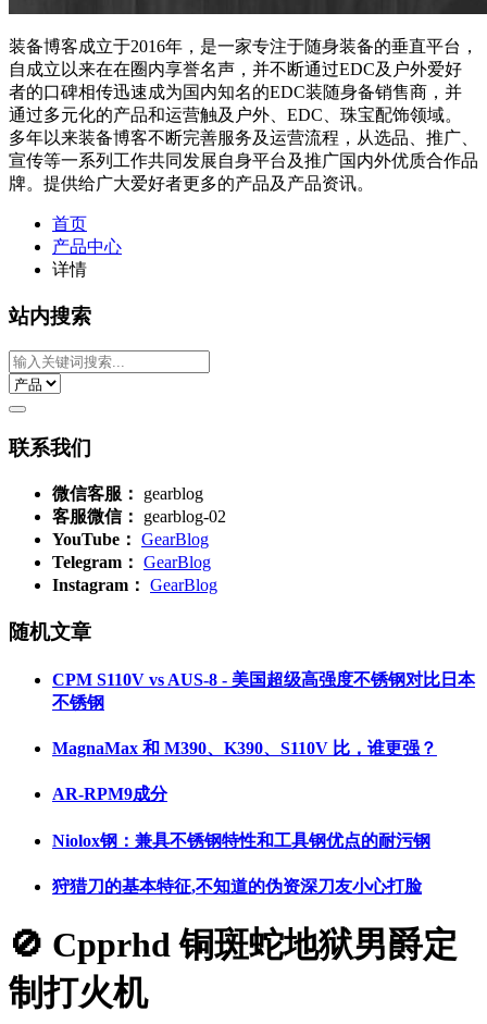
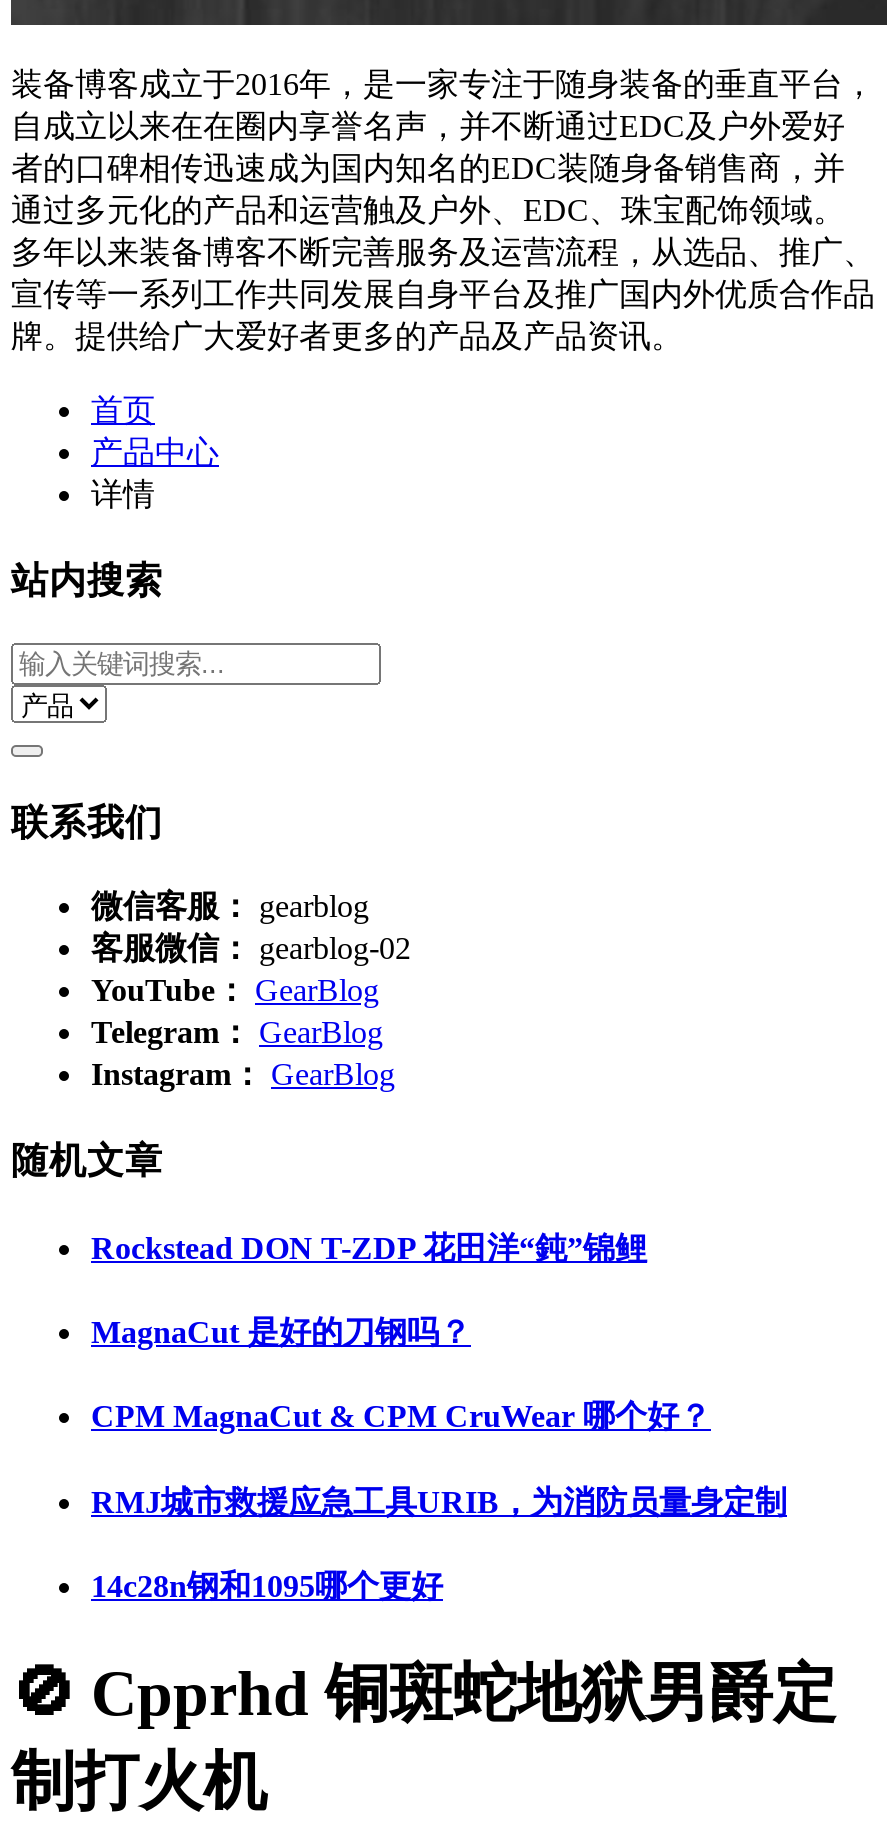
- CPM S110V vs AUS-8 - 美国超级高强度不锈钢对比日本
- 不锈钢
+ Rockstead DON T-ZDP 花田洋“鈍”锦鲤

- MagnaMax 和 M390、K390、S110V 比，谁更强？
+ MagnaCut 是好的刀钢吗？

- AR-RPM9成分
+ CPM MagnaCut & CPM CruWear 哪个好？

- Niolox钢：兼具不锈钢特性和工具钢优点的耐污钢
+ RMJ城市救援应急工具URIB，为消防员量身定制

- 狩猎刀的基本特征,不知道的伪资深刀友小心打脸
+ 14c28n钢和1095哪个更好
